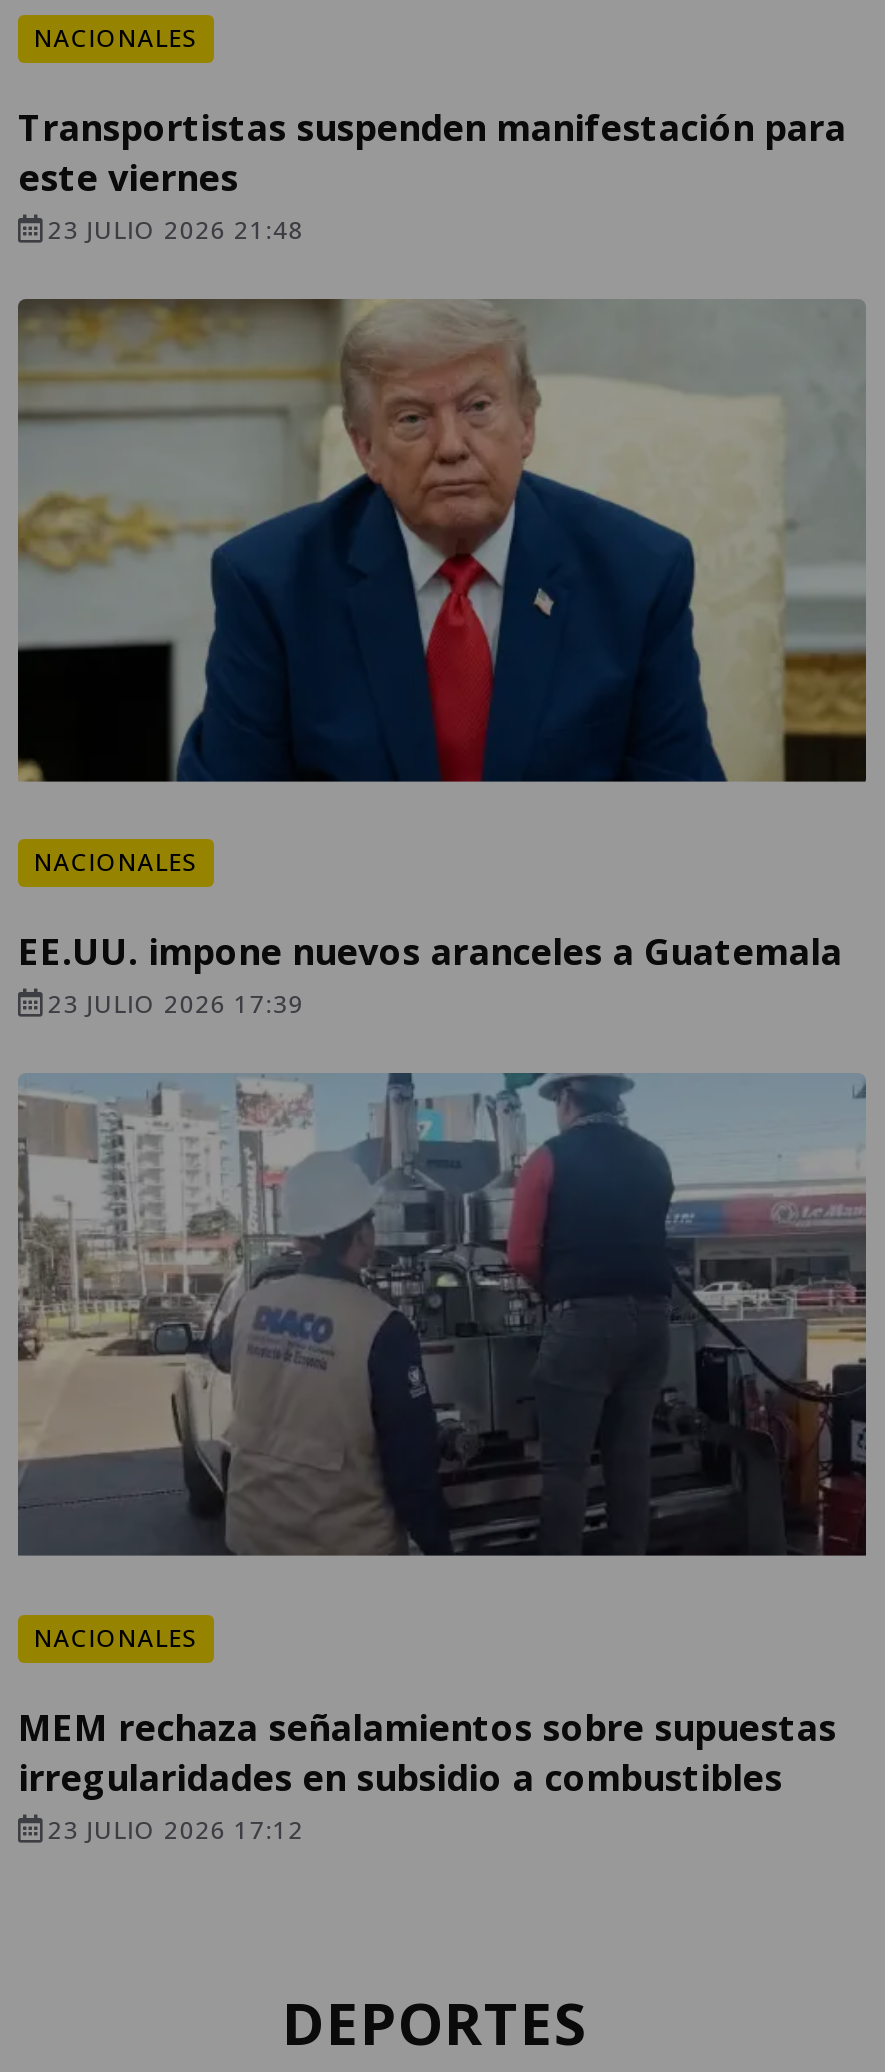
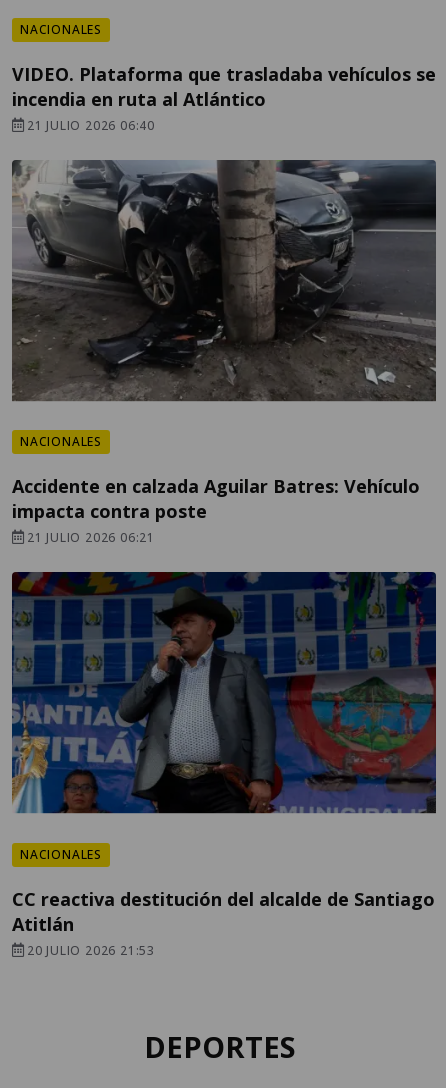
- Transportistas suspenden manifestación para
- este viernes
- 23 JULIO 2026 21:48
+ VIDEO. Plataforma que trasladaba vehículos se
+ incendia en ruta al Atlántico
+ 21 JULIO 2026 06:40

- [image]
+ [image]

- EE.UU. impone nuevos aranceles a Guatemala
- 23 JULIO 2026 17:39
+ Accidente en calzada Aguilar Batres: Vehículo
+ impacta contra poste
+ 21 JULIO 2026 06:21

- [image]
+ [image]

- MEM rechaza señalamientos sobre supuestas
- irregularidades en subsidio a combustibles
- 23 JULIO 2026 17:12
+ CC reactiva destitución del alcalde de Santiago
+ Atitlán
+ 20 JULIO 2026 21:53
